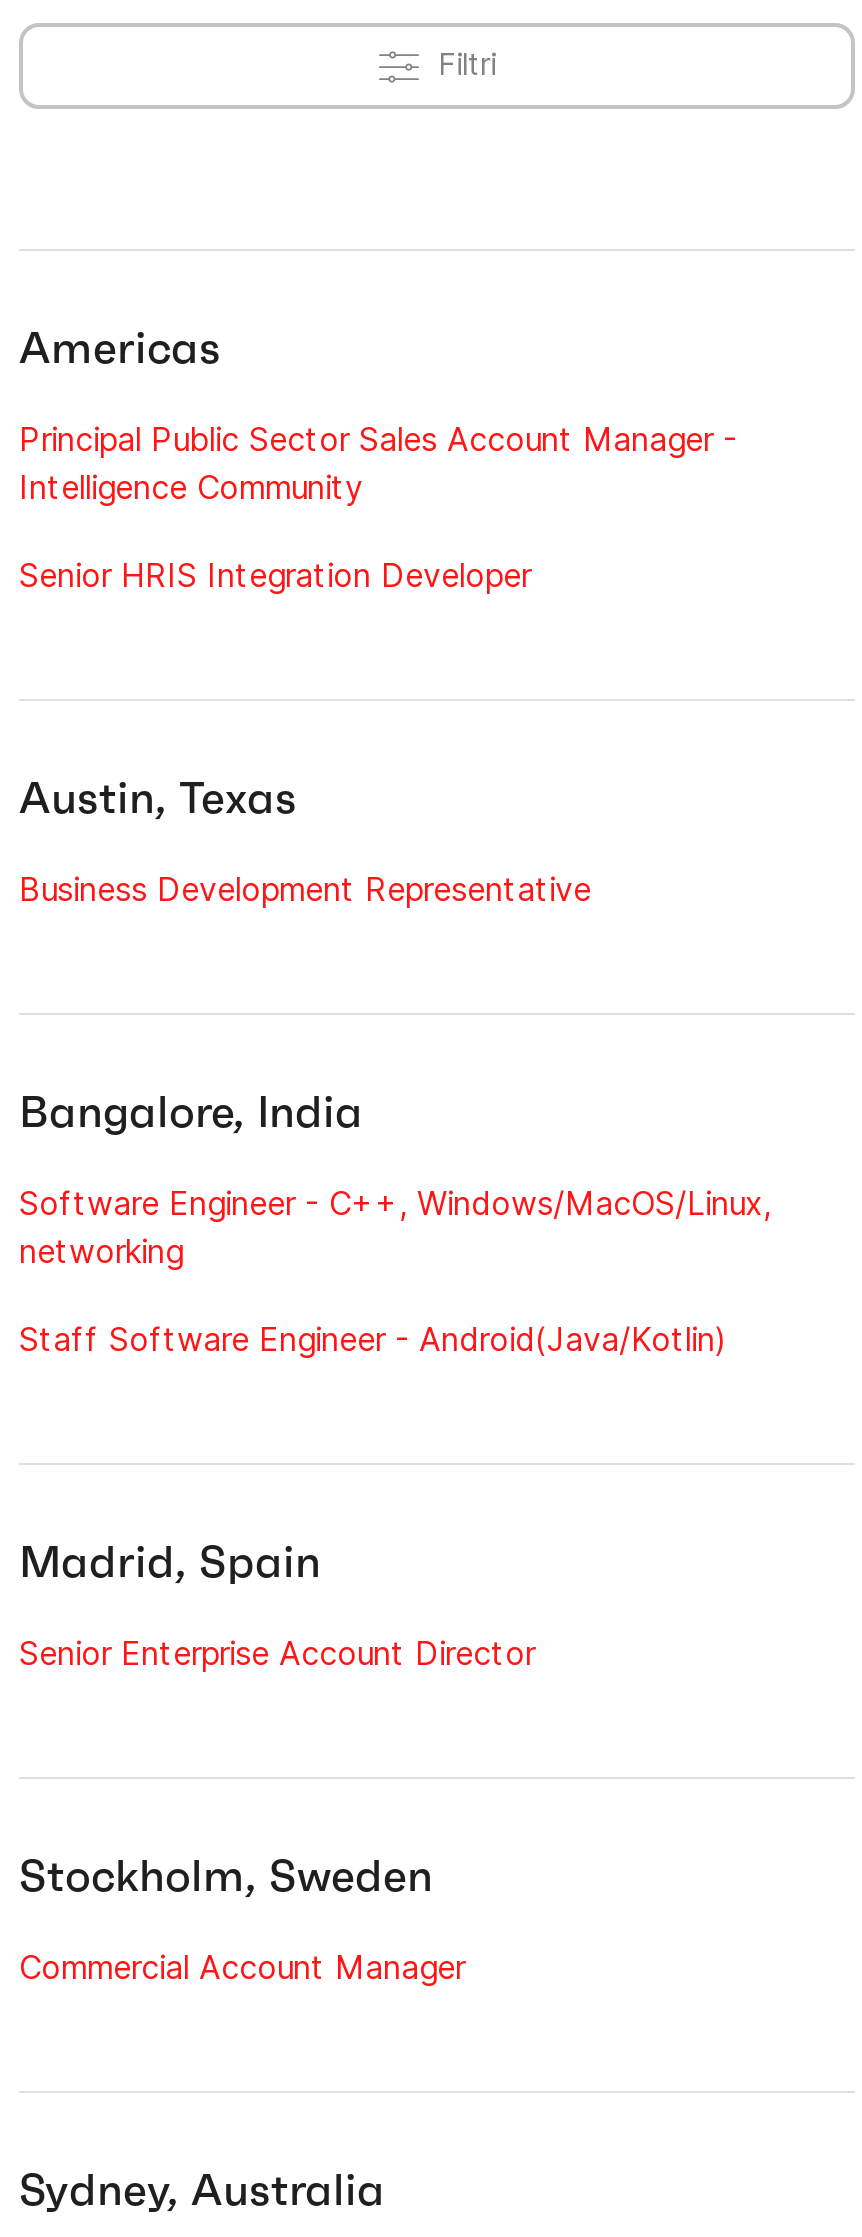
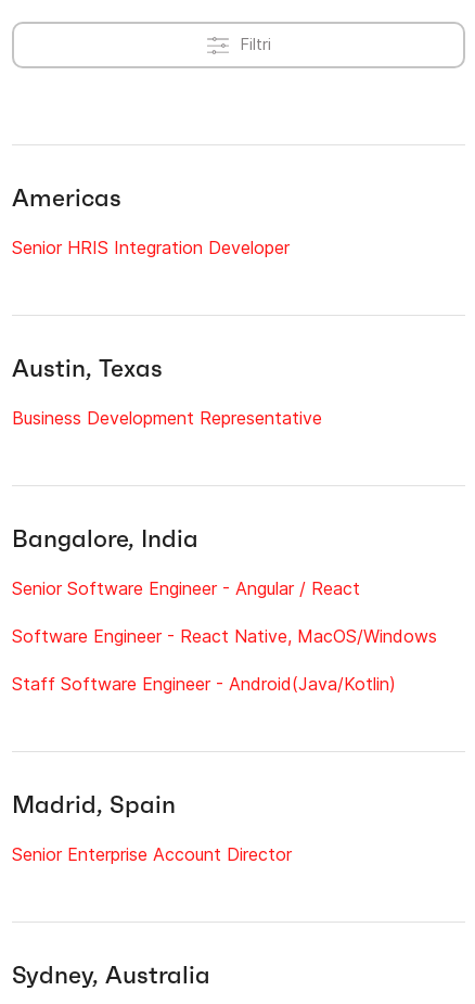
- Principal Public Sector Sales Account Manager -
- Intelligence Community

- Software Engineer - C++, Windows/MacOS/Linux,
- networking
+ Senior Software Engineer - Angular / React
+ Software Engineer - React Native, MacOS/Windows

- Stockholm, Sweden
- Commercial Account Manager
